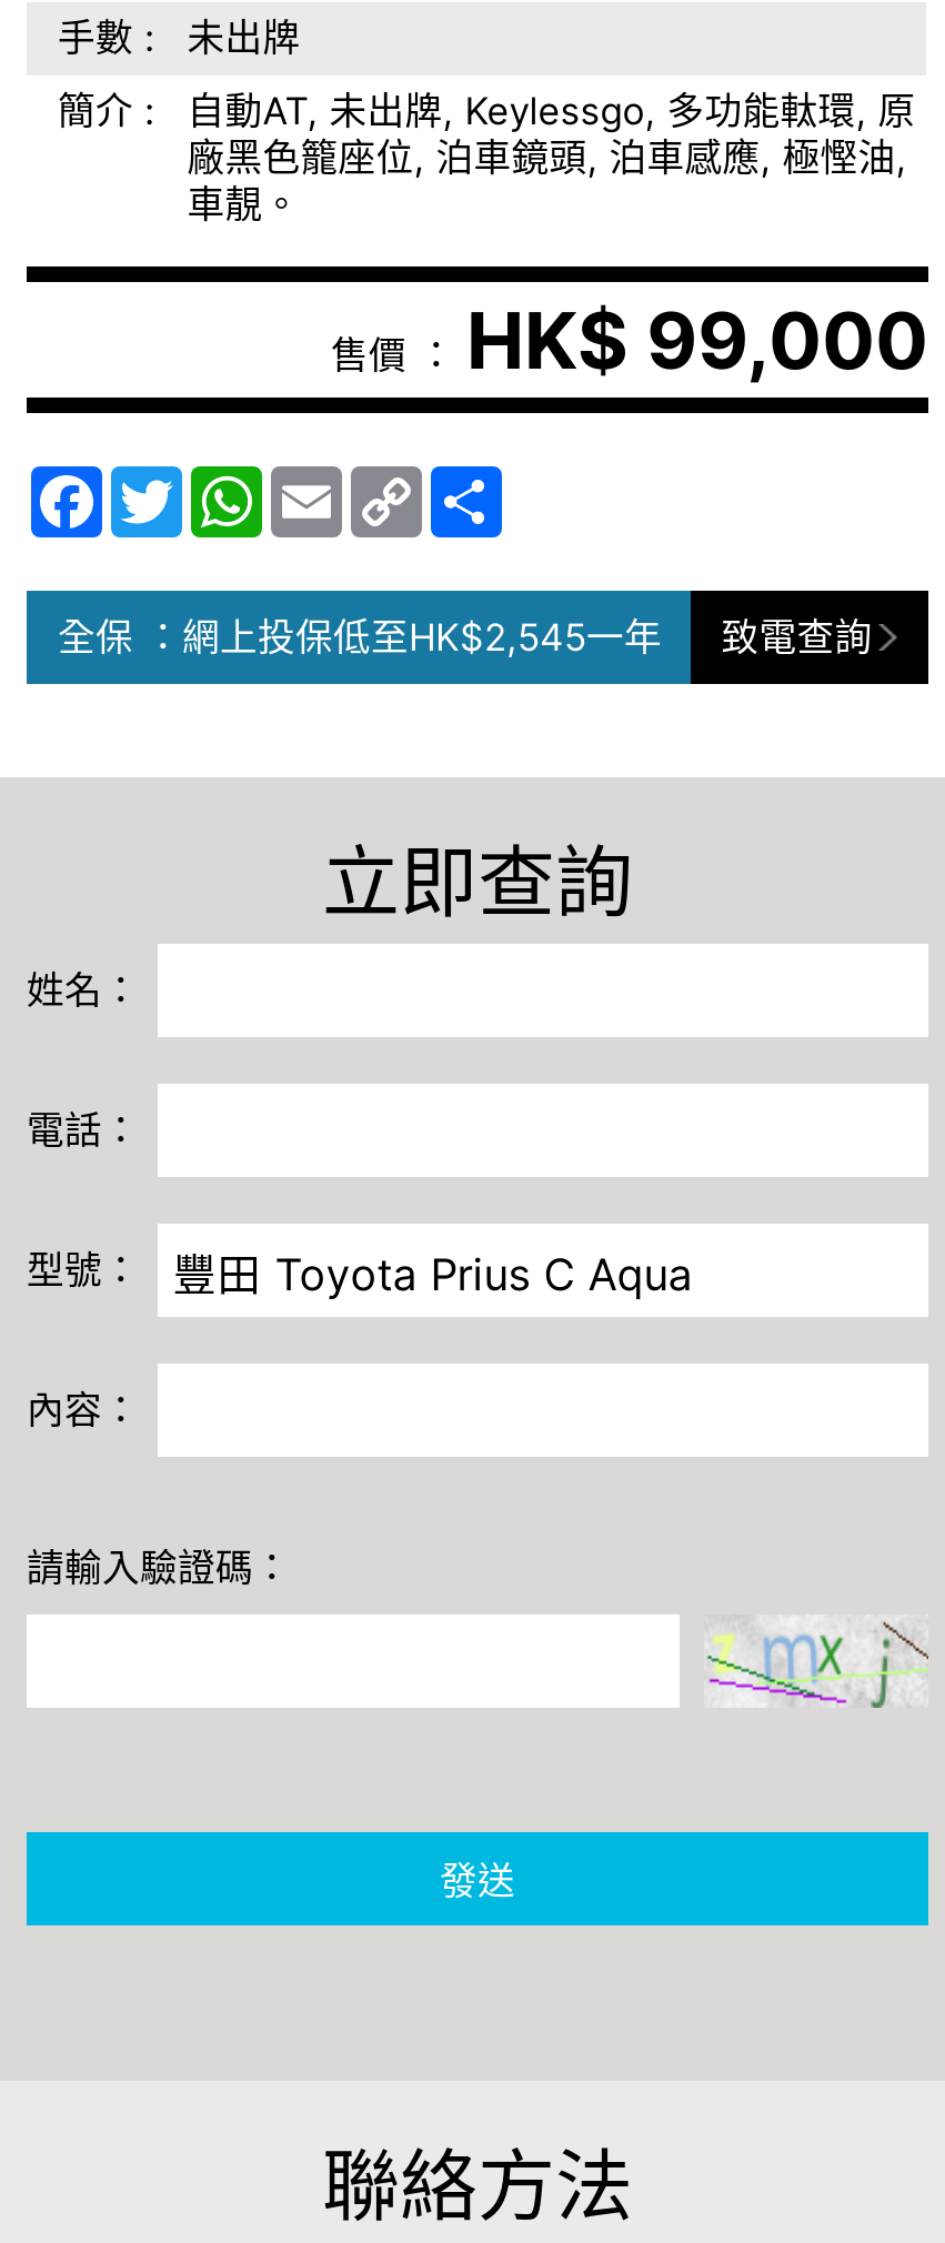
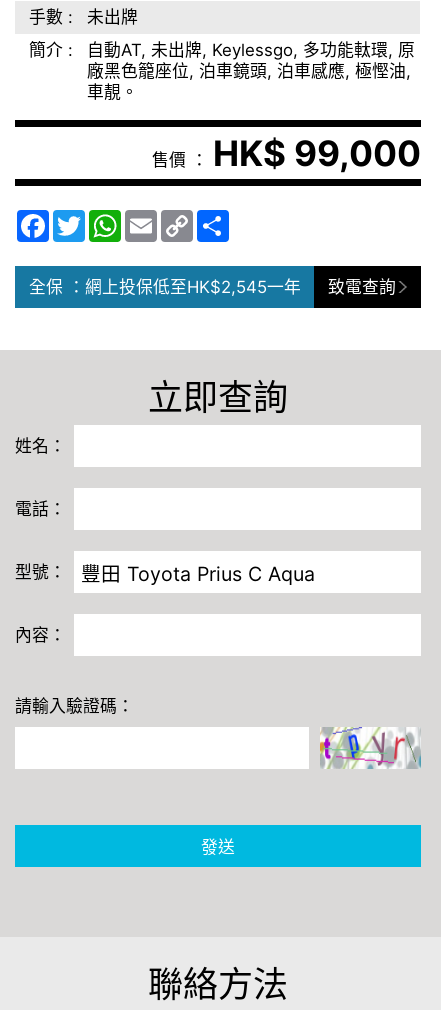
- [image]
+ [image]
